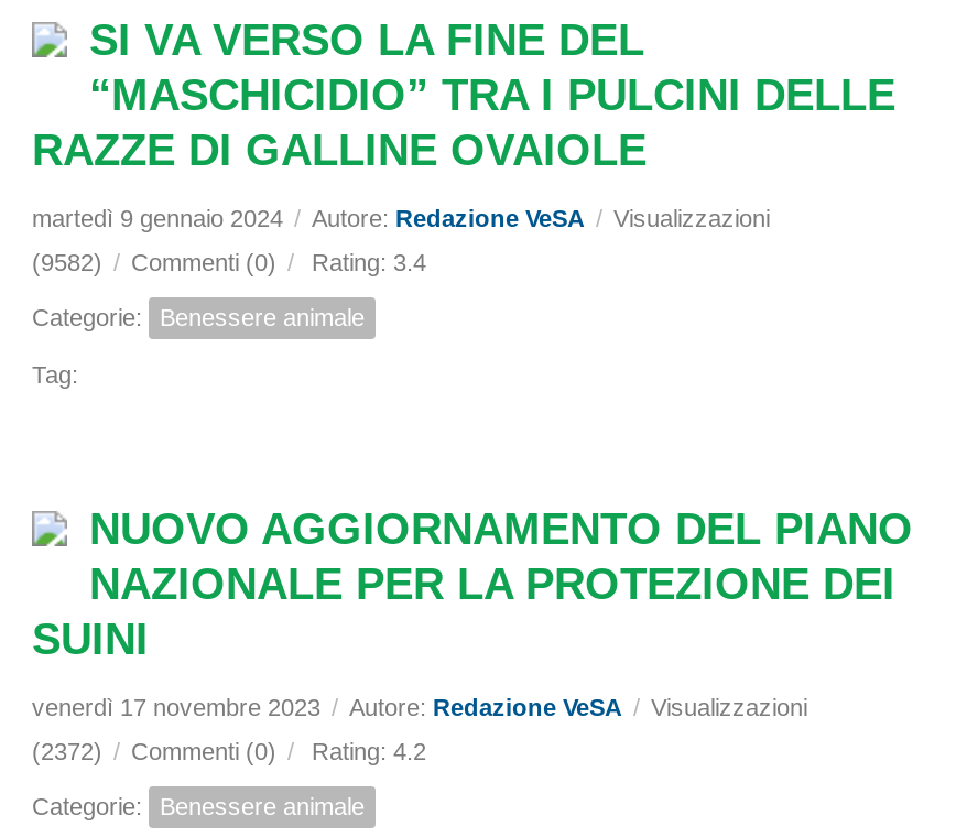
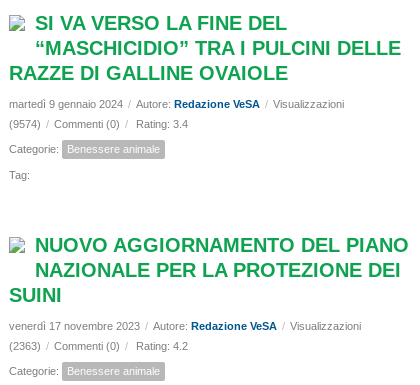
- (9582) / Commenti (0) / Rating: 3.4
+ (9574) / Commenti (0) / Rating: 3.4

- (2372) / Commenti (0) / Rating: 4.2
+ (2363) / Commenti (0) / Rating: 4.2
